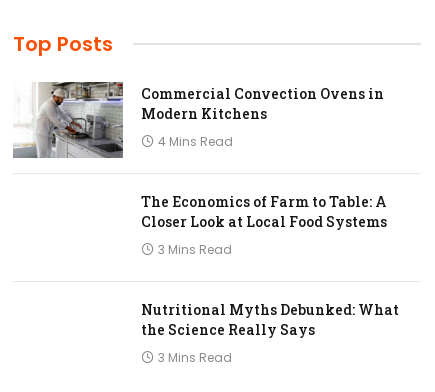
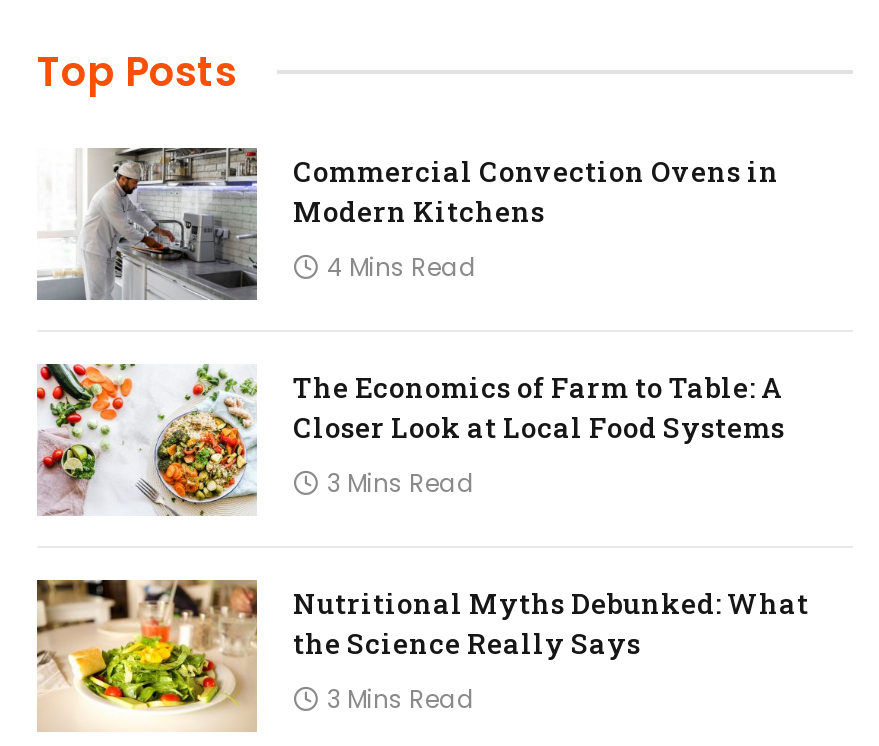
+ [image]

+ [image]
